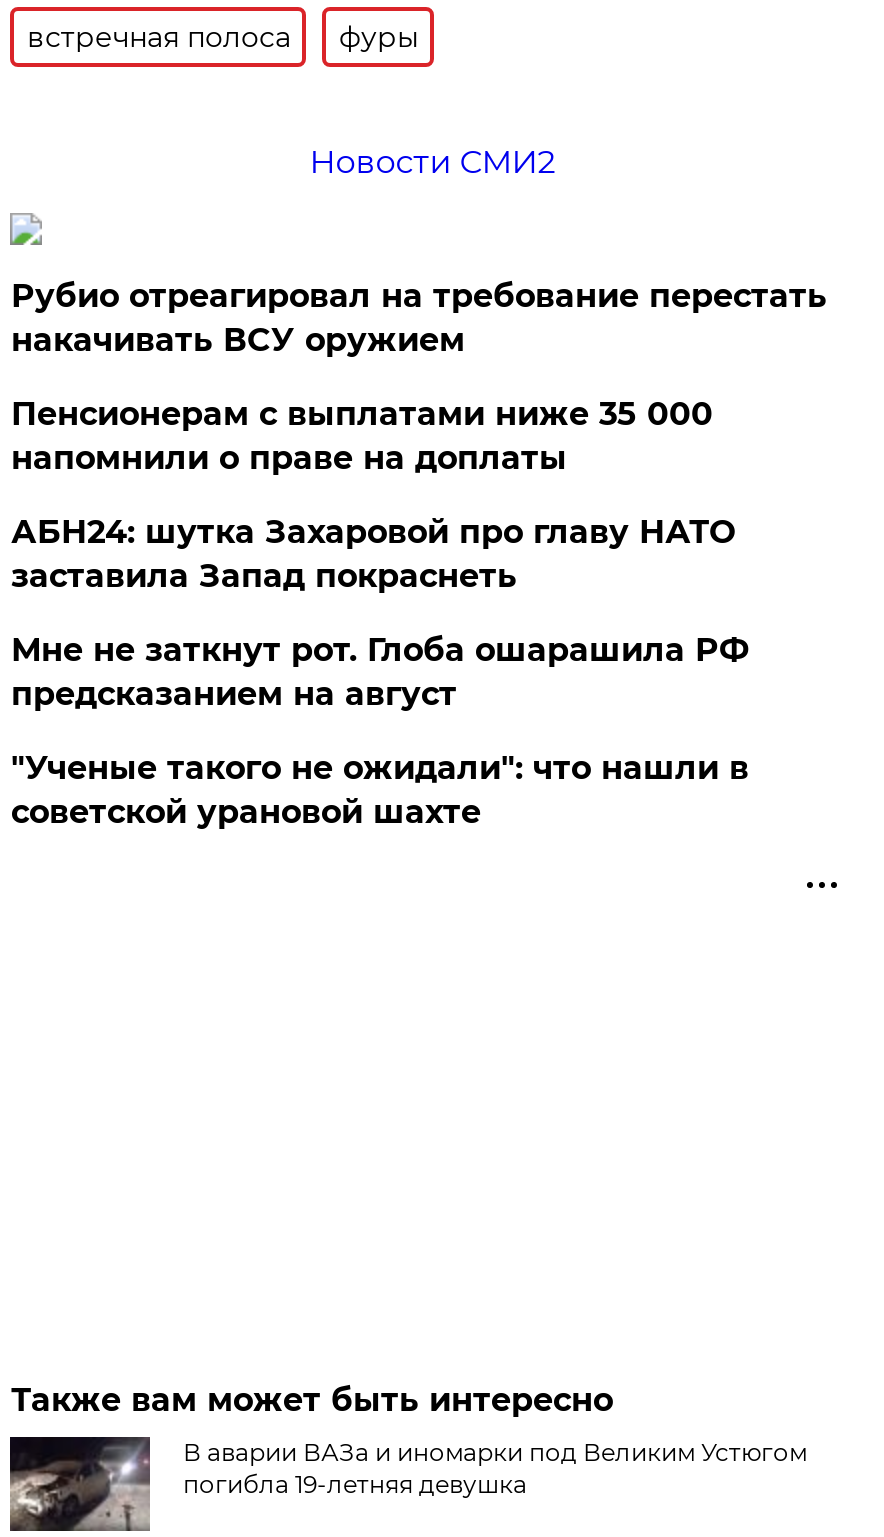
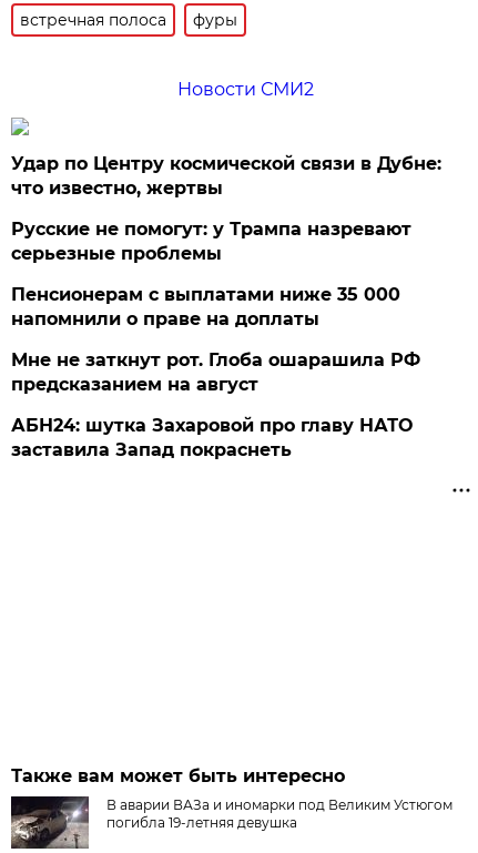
- Рубио отреагировал на требование перестать
- накачивать ВСУ оружием
+ Удар по Центру космической связи в Дубне:
+ что известно, жертвы
+ Русские не помогут: у Трампа назревают
+ серьезные проблемы

moved down: Пенсионерам с выплатами ниже 35 000 | напомнили о праве на доплаты

moved down: АБН24: шутка Захаровой про главу НАТО | заставила Запад покраснеть

- "Ученые такого не ожидали": что нашли в
- советской урановой шахте
